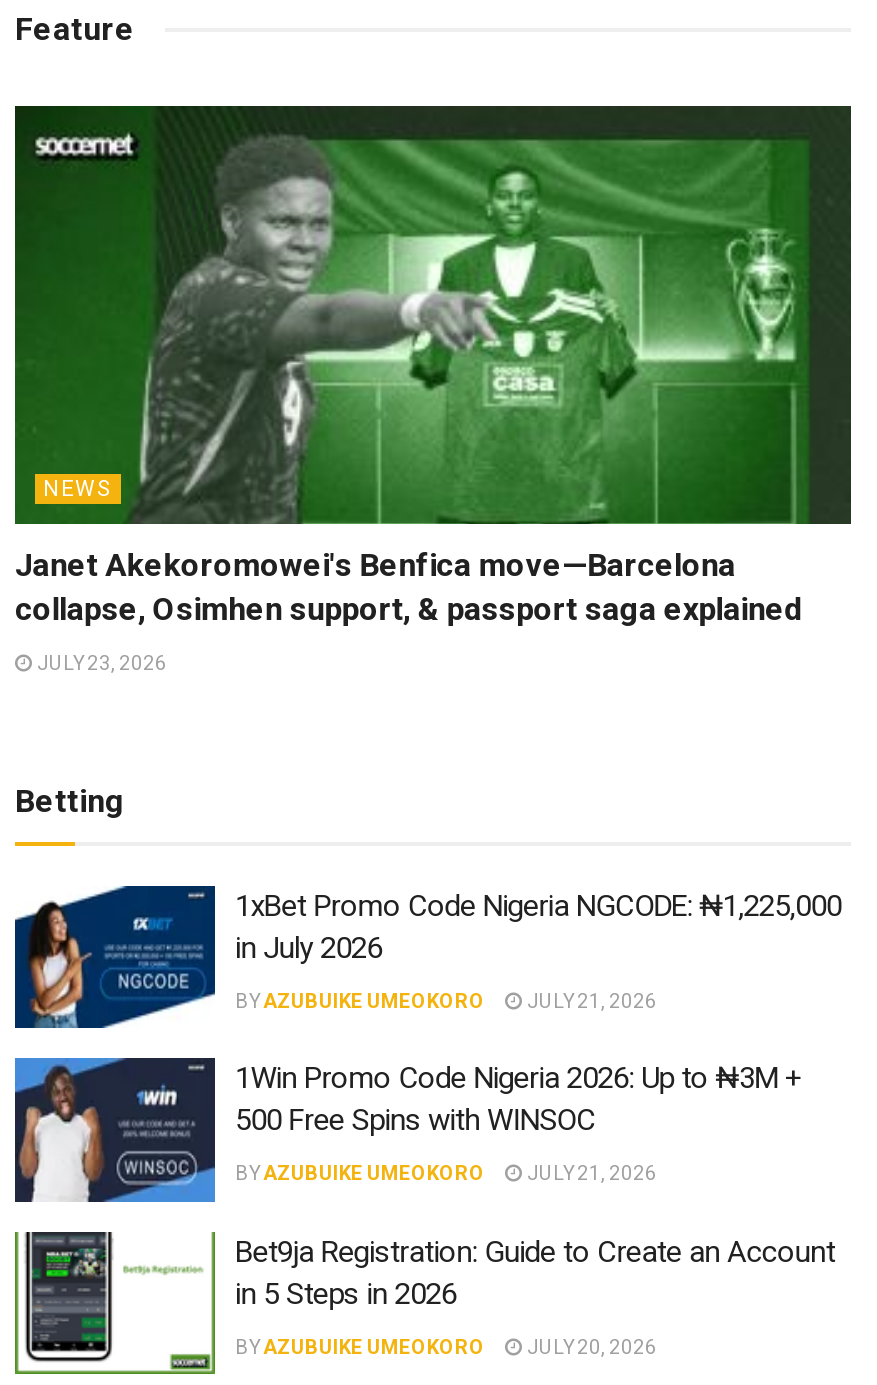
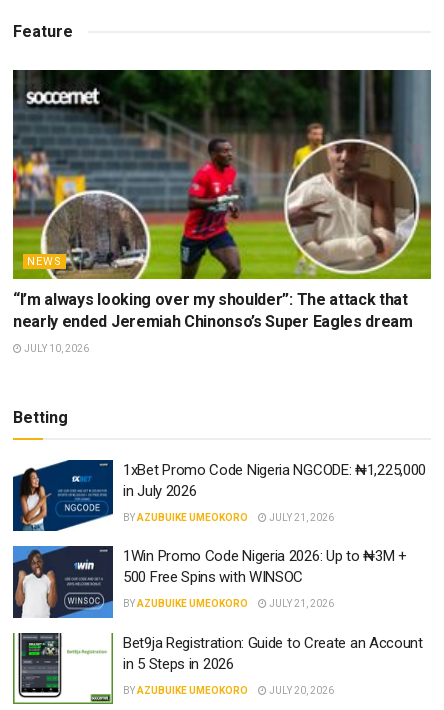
- [image]
- Janet Akekoromowei's Benfica move—Barcelona
- collapse, Osimhen support, & passport saga explained
+ [image]
+ “I’m always looking over my shoulder”: The attack that
+ nearly ended Jeremiah Chinonso’s Super Eagles dream

- JULY 23, 2026
+ JULY 10, 2026
